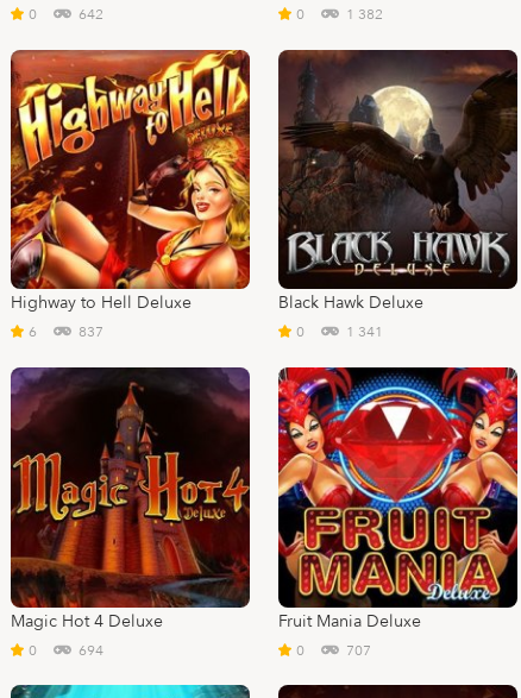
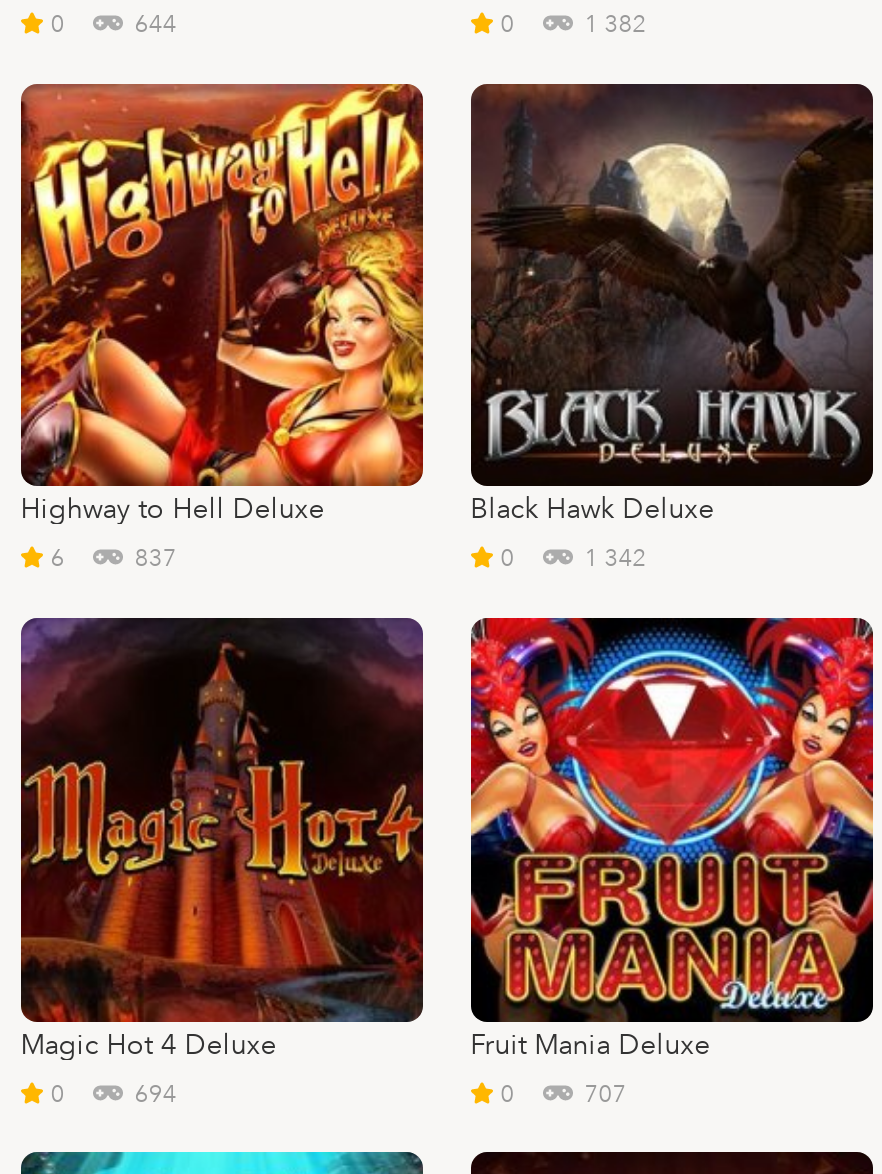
- 642
+ 644

- 1 341
+ 1 342
